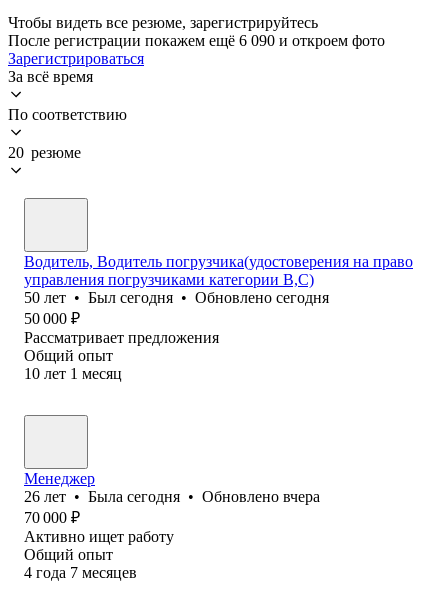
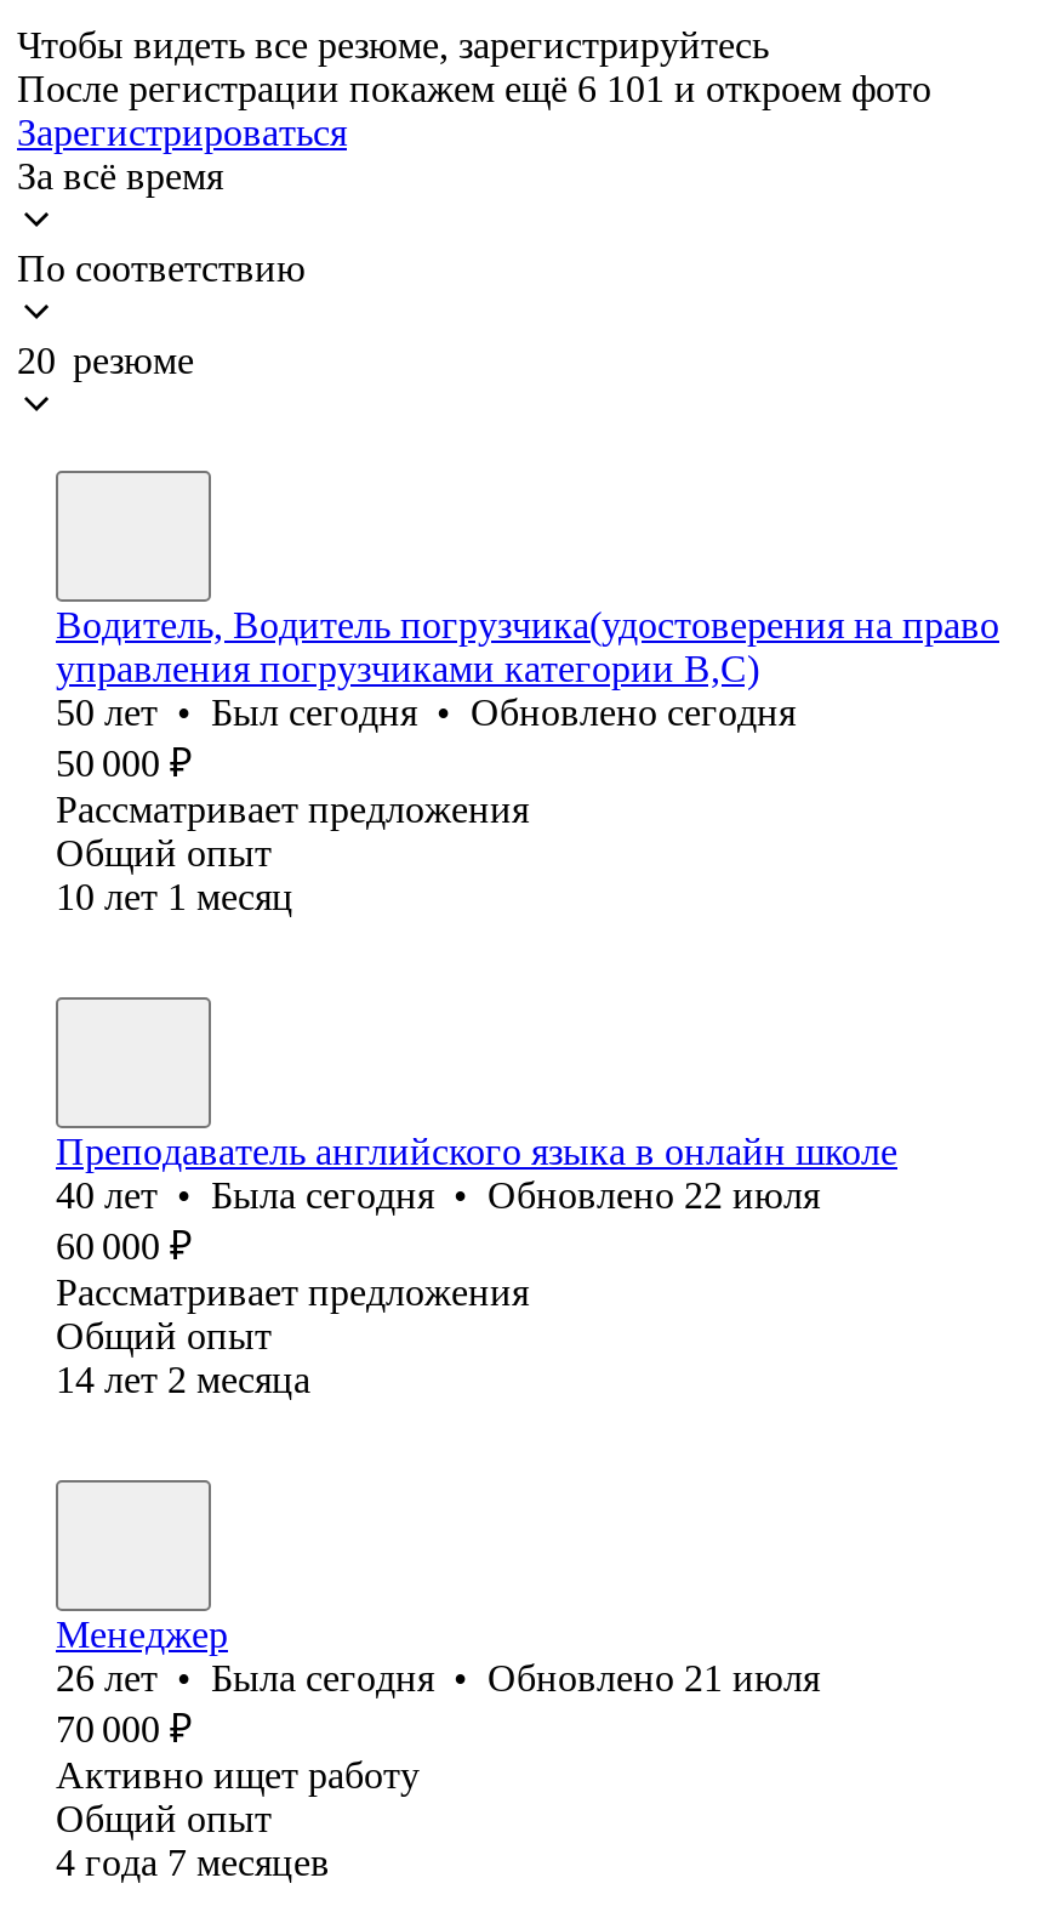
- После регистрации покажем ещё 6 090 и откроем фото
+ После регистрации покажем ещё 6 101 и откроем фото

+ Преподаватель английского языка в онлайн школе
+ 40 лет • Была сегодня • Обновлено 22 июля
+ 60 000 ₽
+ Рассматривает предложения
+ Общий опыт
+ 14 лет 2 месяца

- 26 лет • Была сегодня • Обновлено вчера
+ 26 лет • Была сегодня • Обновлено 21 июля
